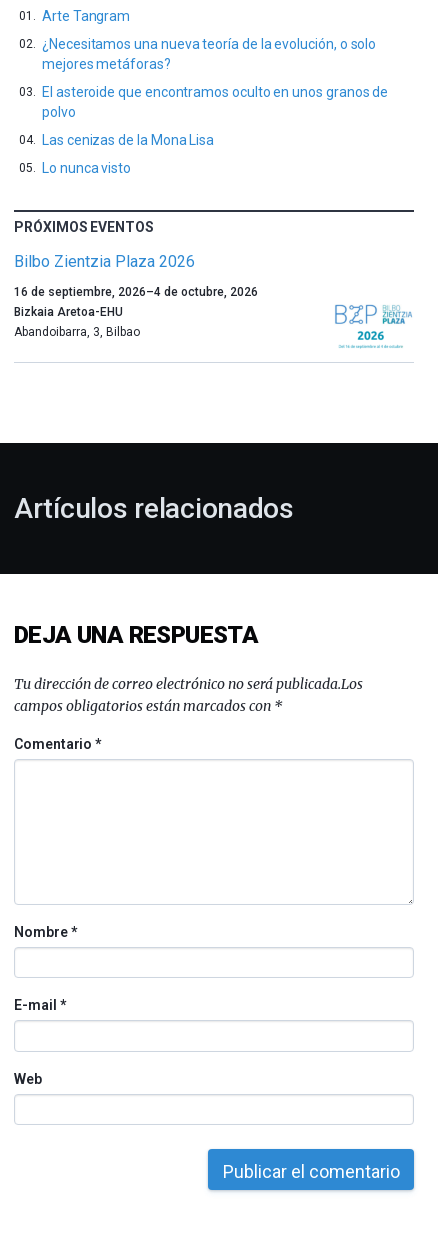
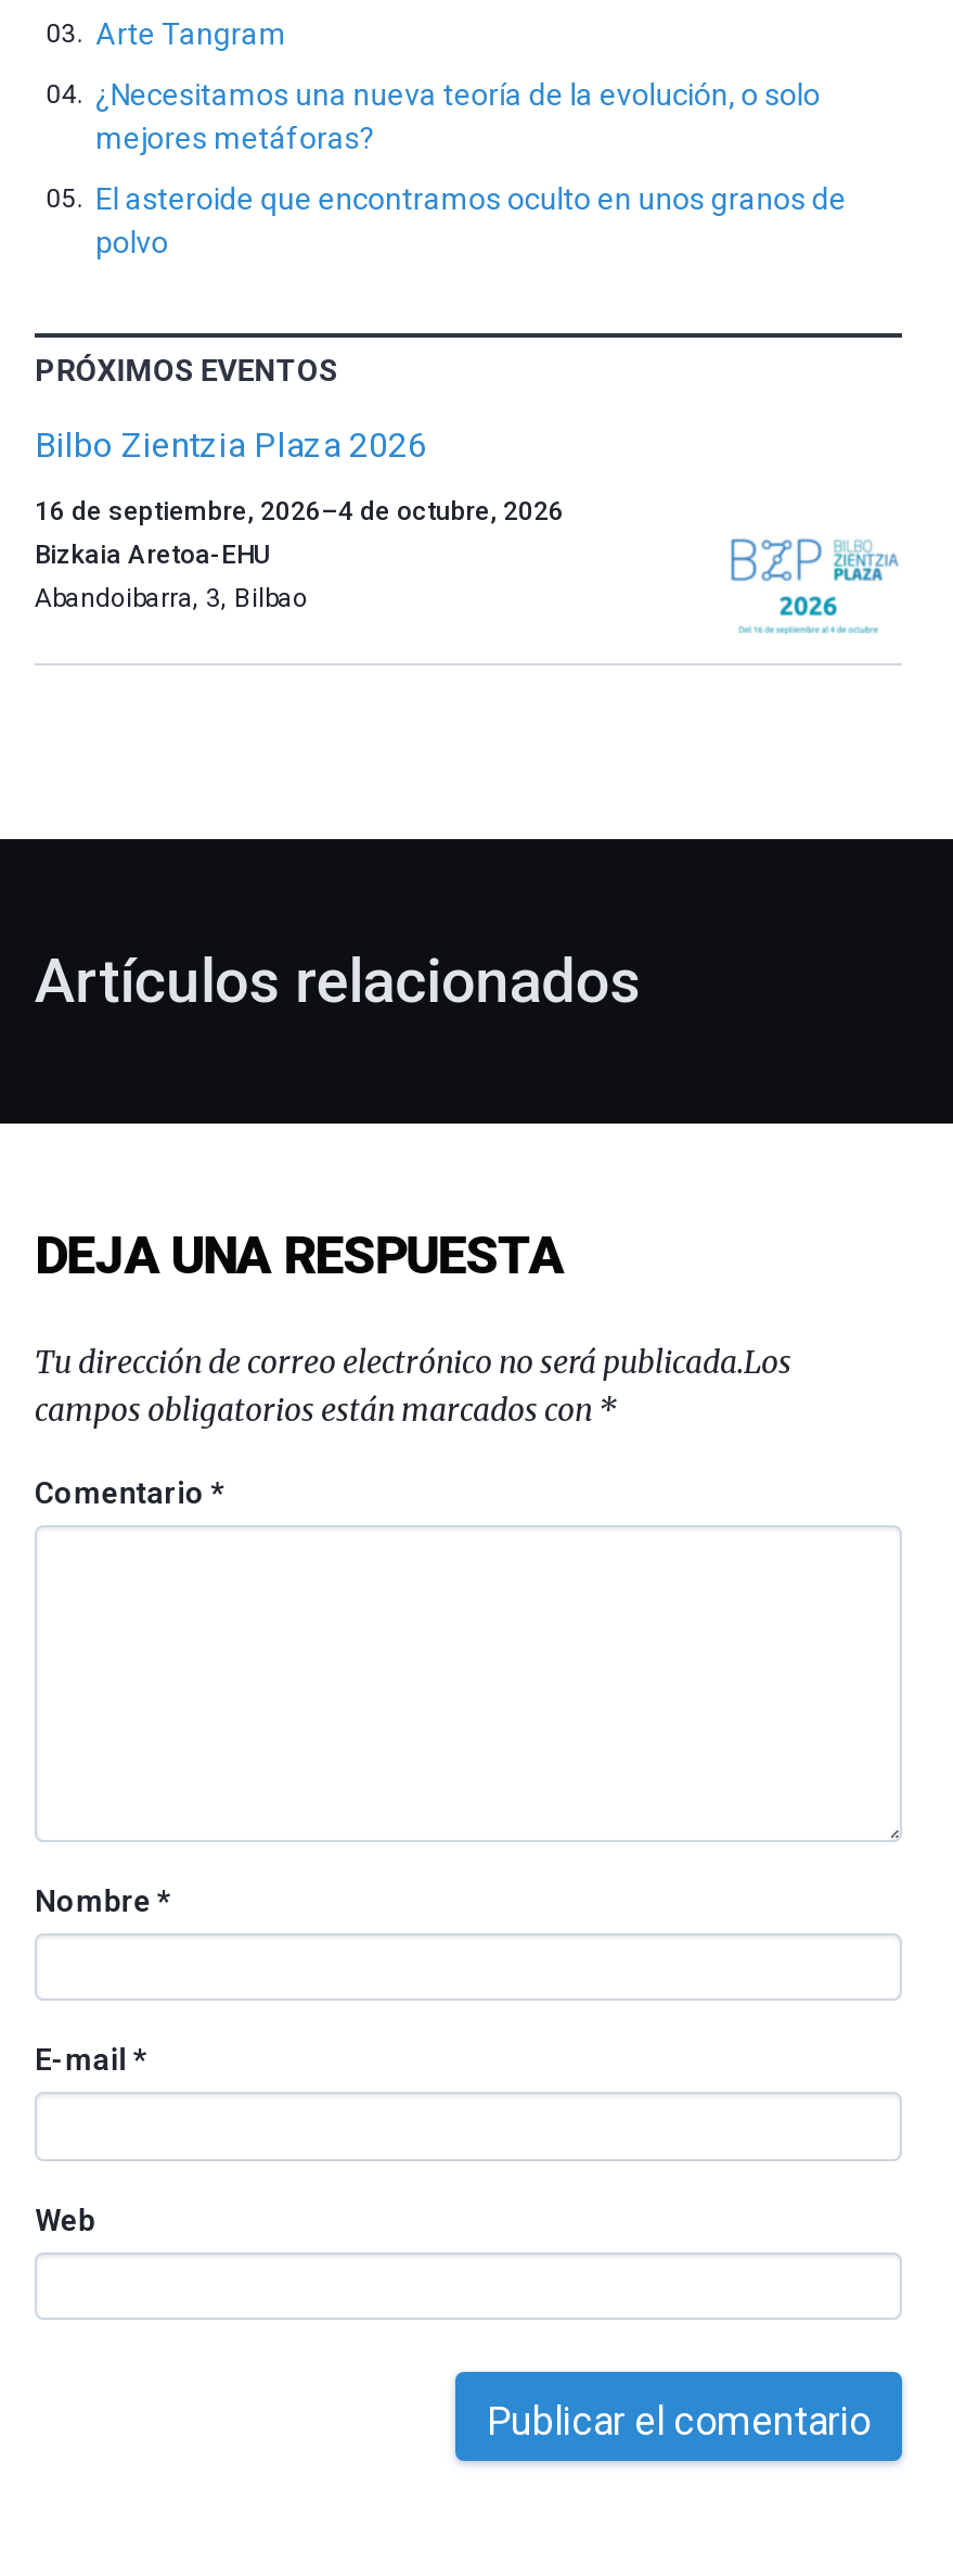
- Las cenizas de la Mona Lisa
- Lo nunca visto
